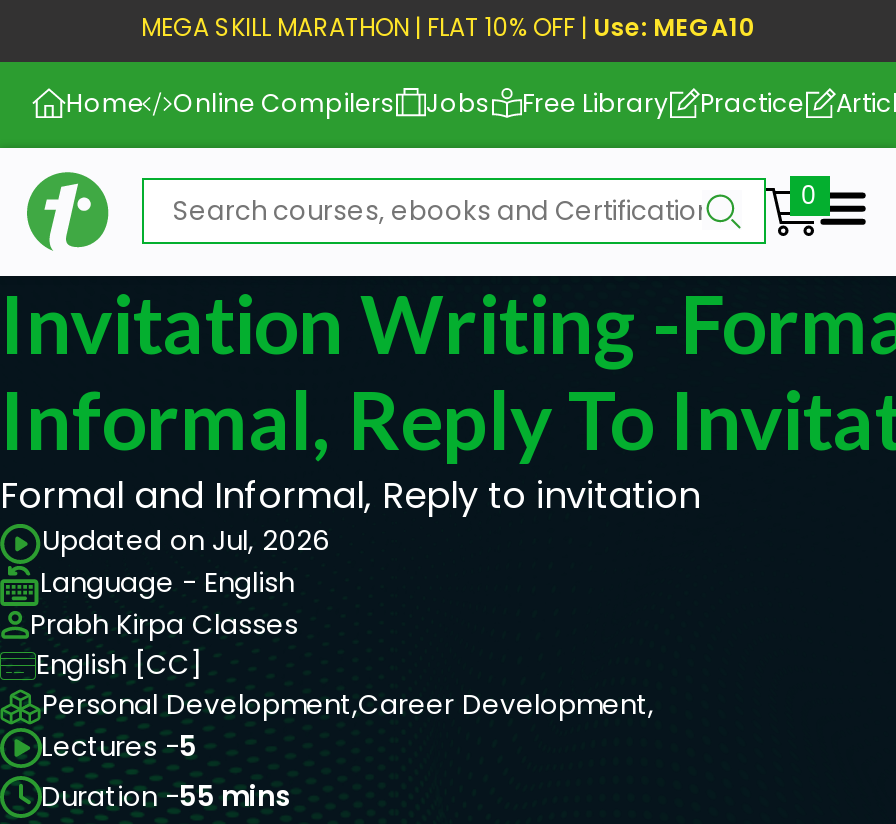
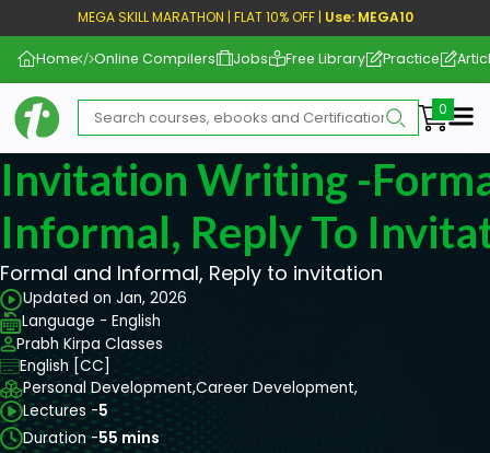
- Updated on Jul, 2026
+ Updated on Jan, 2026
